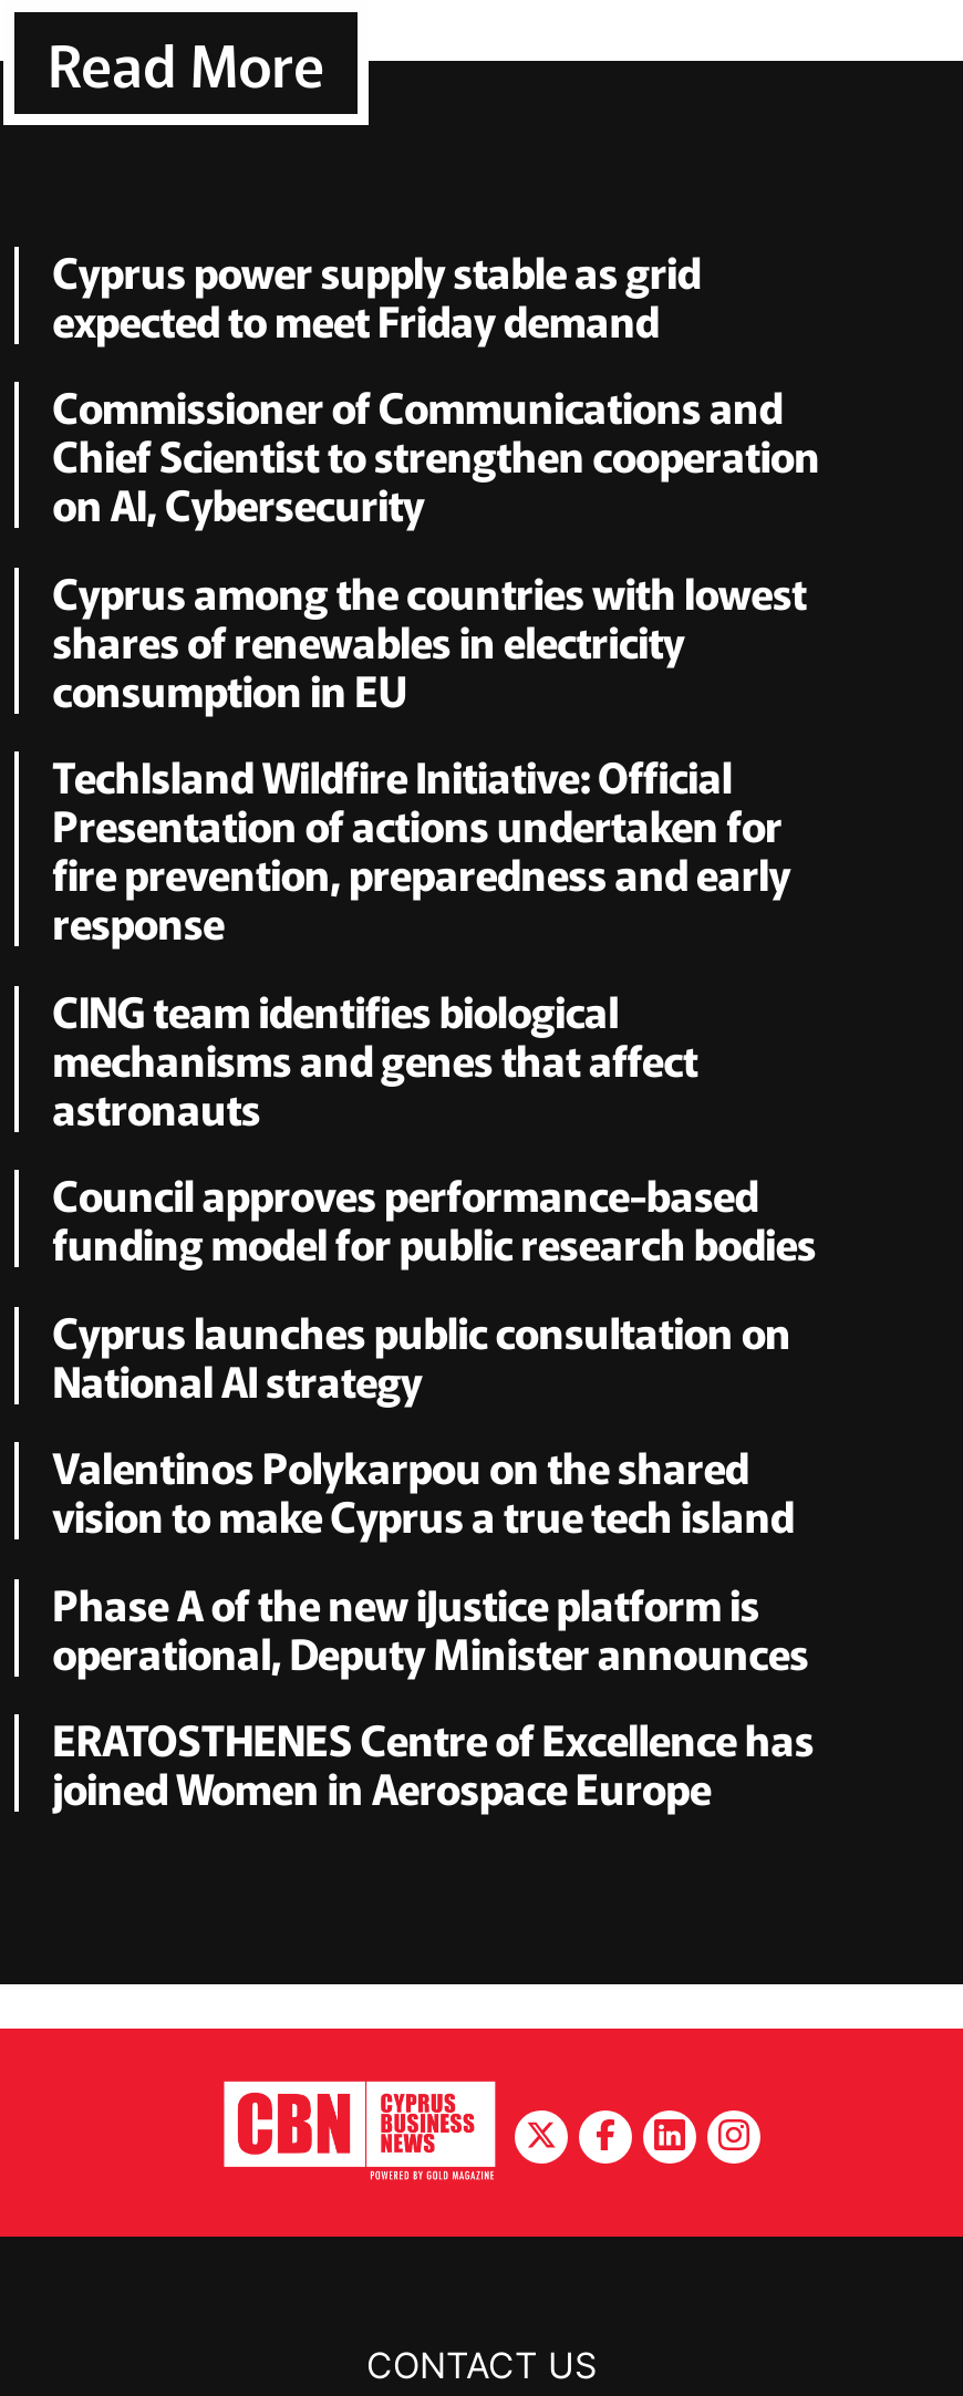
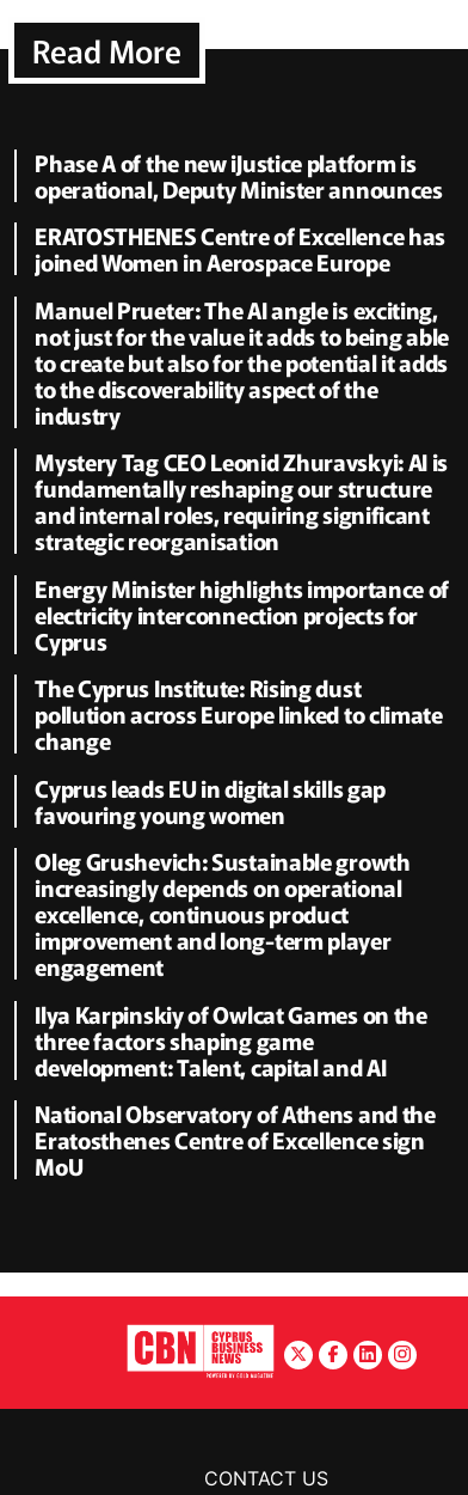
- Cyprus power supply stable as grid
- expected to meet Friday demand
- Commissioner of Communications and
- Chief Scientist to strengthen cooperation
- on AI, Cybersecurity
- Cyprus among the countries with lowest
- shares of renewables in electricity
- consumption in EU
- TechIsland Wildfire Initiative: Official
- Presentation of actions undertaken for
- fire prevention, preparedness and early
- response
- CING team identifies biological
- mechanisms and genes that affect
- astronauts
- Council approves performance-based
- funding model for public research bodies
- Cyprus launches public consultation on
- National AI strategy
- Valentinos Polykarpou on the shared
- vision to make Cyprus a true tech island

moved up: Phase A of the new iJustice platform is | operational, Deputy Minister announces | ERATOSTHENES Centre of Excellence has | joined Women in Aerospace Europe

+ Manuel Prueter: The AI angle is exciting,
+ not just for the value it adds to being able
+ to create but also for the potential it adds
+ to the discoverability aspect of the
+ industry
+ Mystery Tag CEO Leonid Zhuravskyi: AI is
+ fundamentally reshaping our structure
+ and internal roles, requiring significant
+ strategic reorganisation
+ Energy Minister highlights importance of
+ electricity interconnection projects for
+ Cyprus
+ The Cyprus Institute: Rising dust
+ pollution across Europe linked to climate
+ change
+ Cyprus leads EU in digital skills gap
+ favouring young women
+ Oleg Grushevich: Sustainable growth
+ increasingly depends on operational
+ excellence, continuous product
+ improvement and long-term player
+ engagement
+ Ilya Karpinskiy of Owlcat Games on the
+ three factors shaping game
+ development: Talent, capital and AI
+ National Observatory of Athens and the
+ Eratosthenes Centre of Excellence sign
+ MoU
